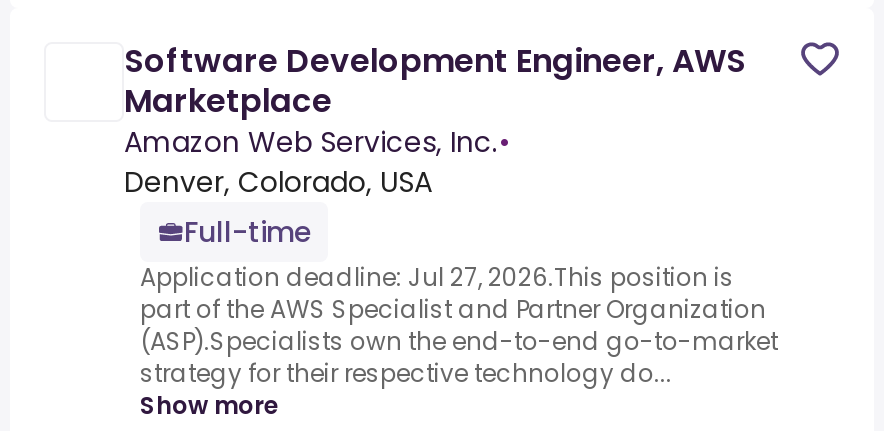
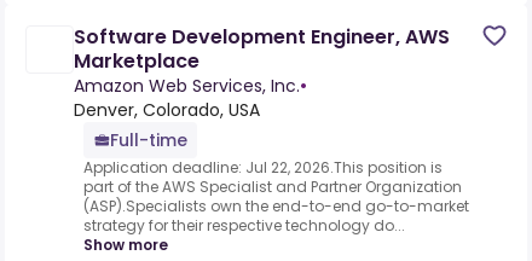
- Application deadline: Jul 27, 2026.This position is
+ Application deadline: Jul 22, 2026.This position is
